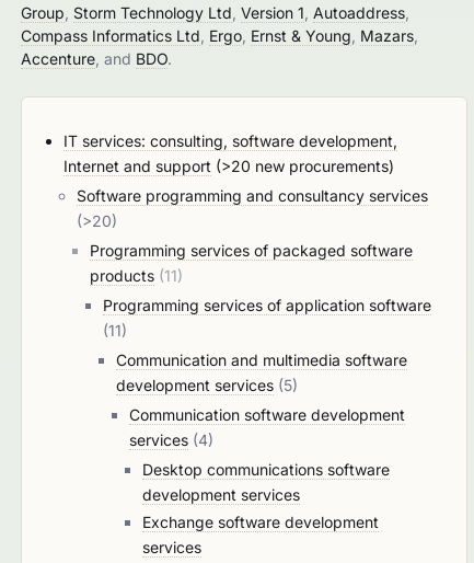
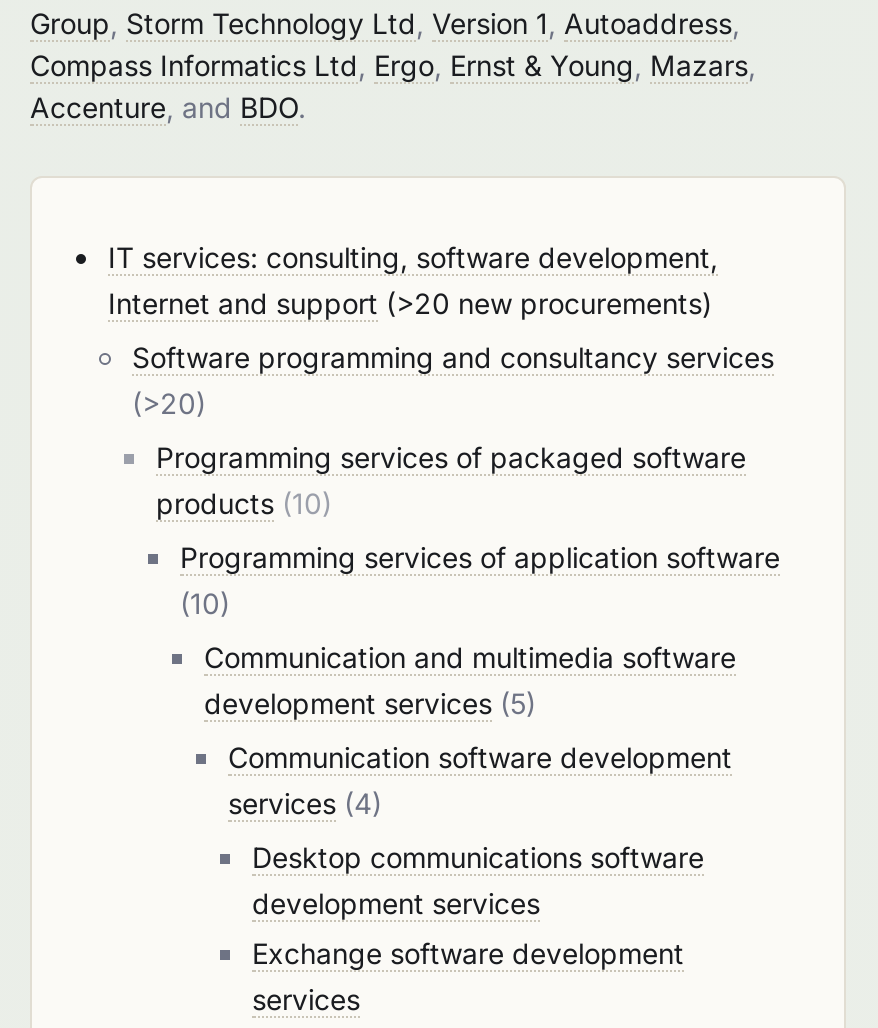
- products (11)
+ products (10)

- (11)
+ (10)
